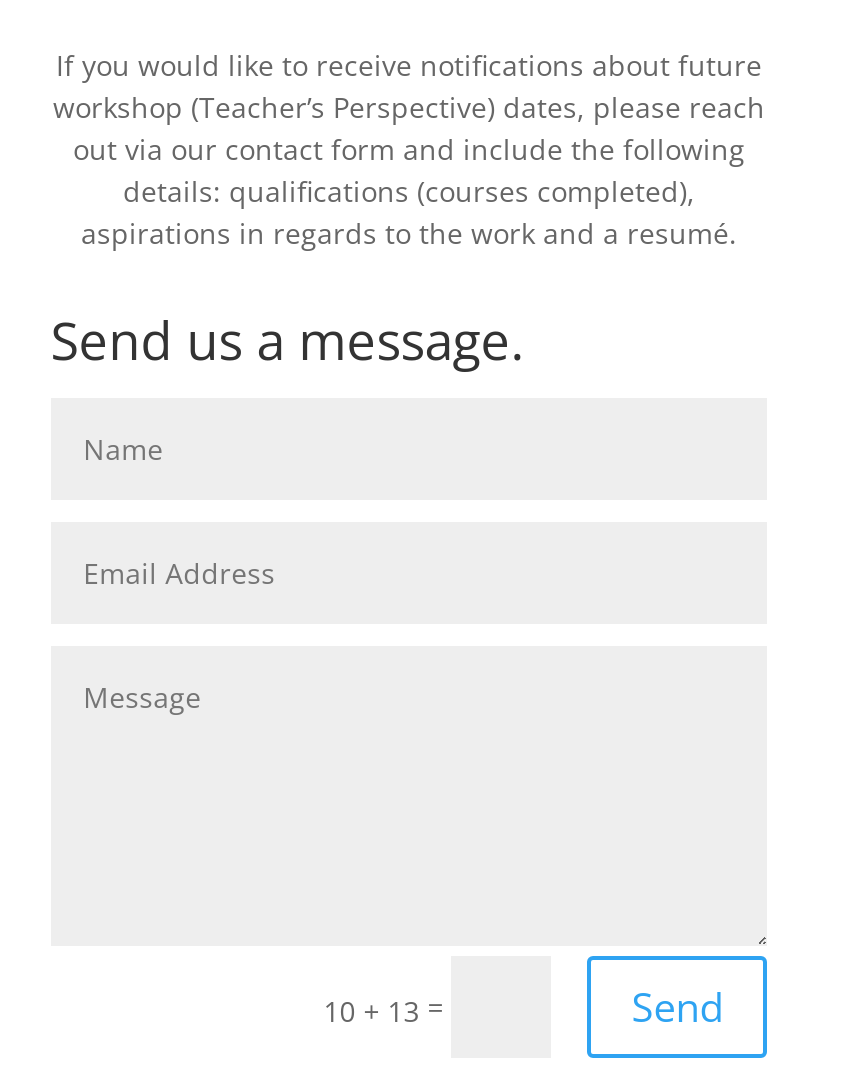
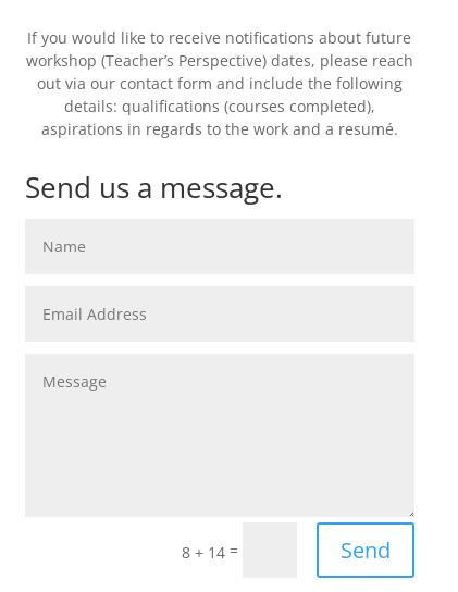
- 10 + 13 =
+ 8 + 14 =
